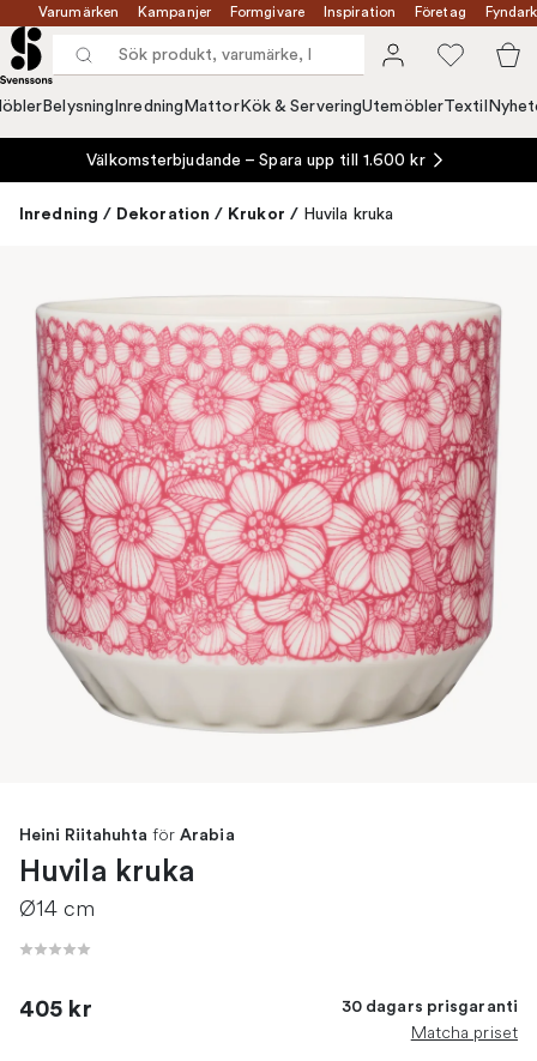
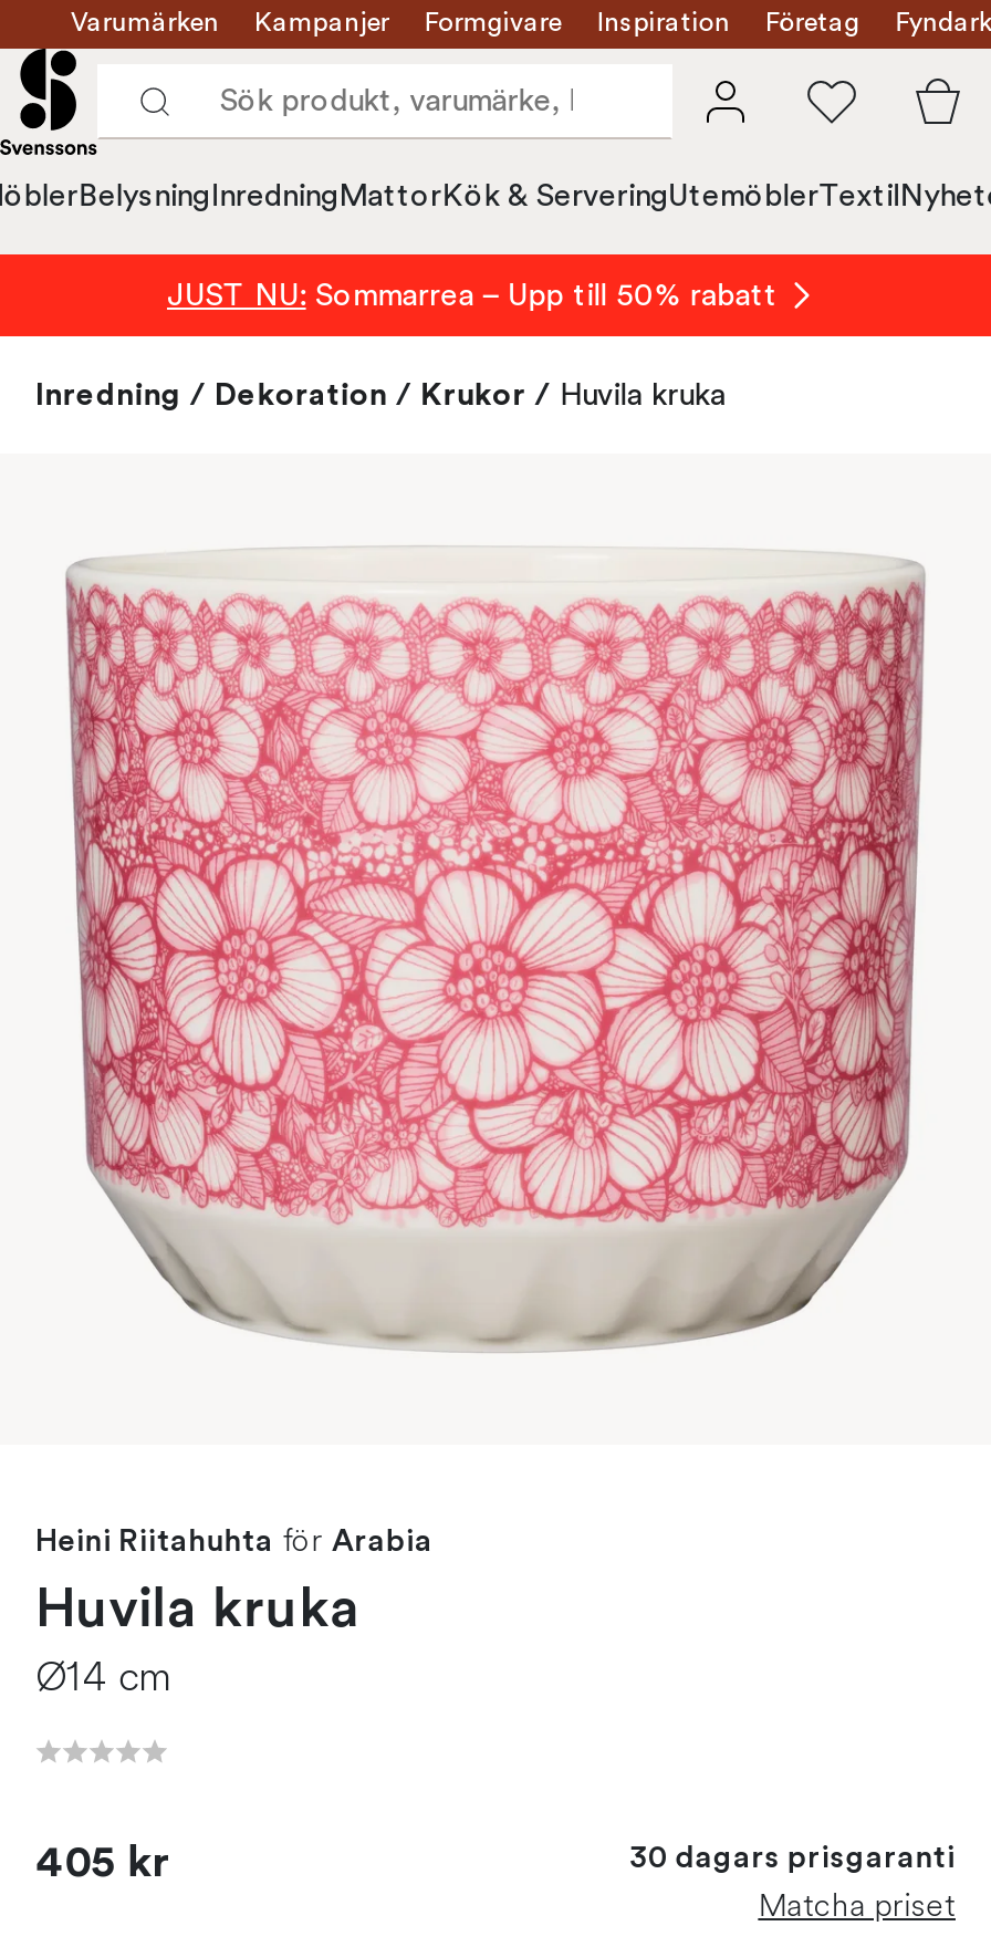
- Välkomsterbjudande – Spara upp till 1.600 kr
+ JUST NU: Sommarrea – Upp till 50% rabatt
